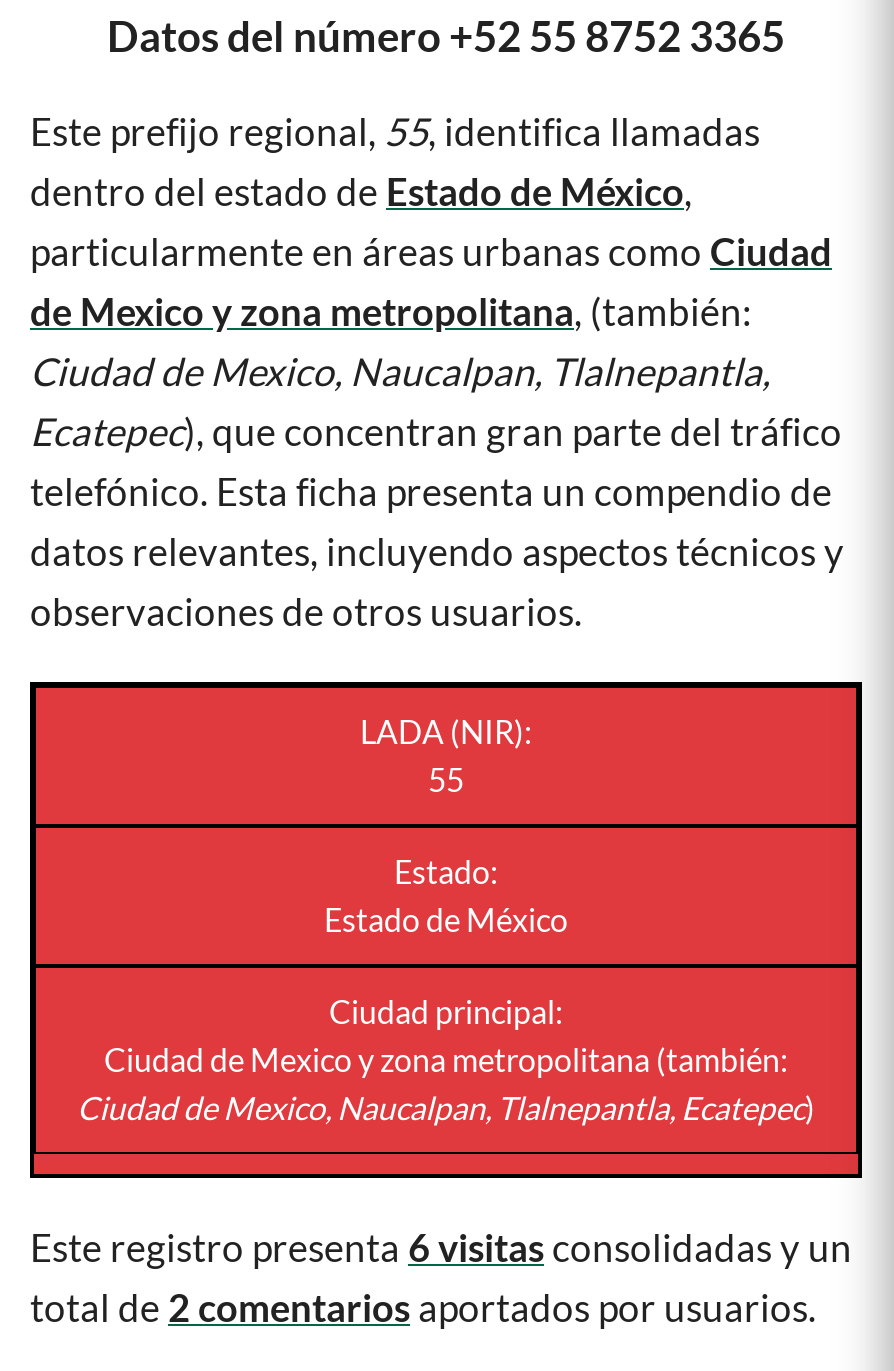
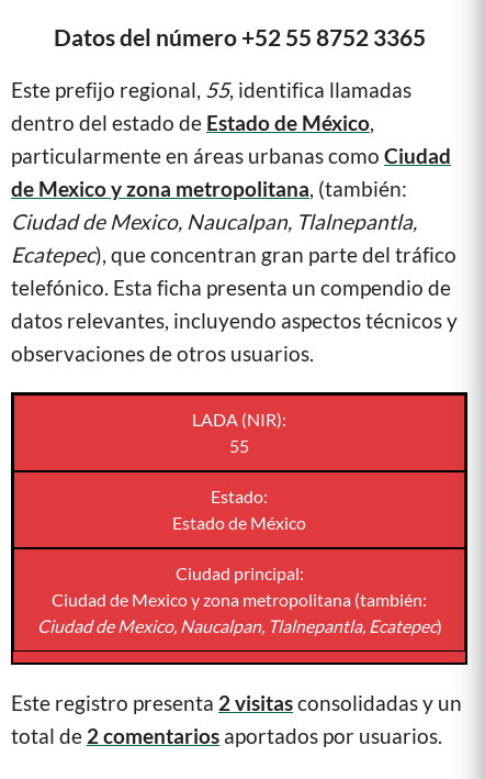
- Este registro presenta 6 visitas consolidadas y un
+ Este registro presenta 2 visitas consolidadas y un
